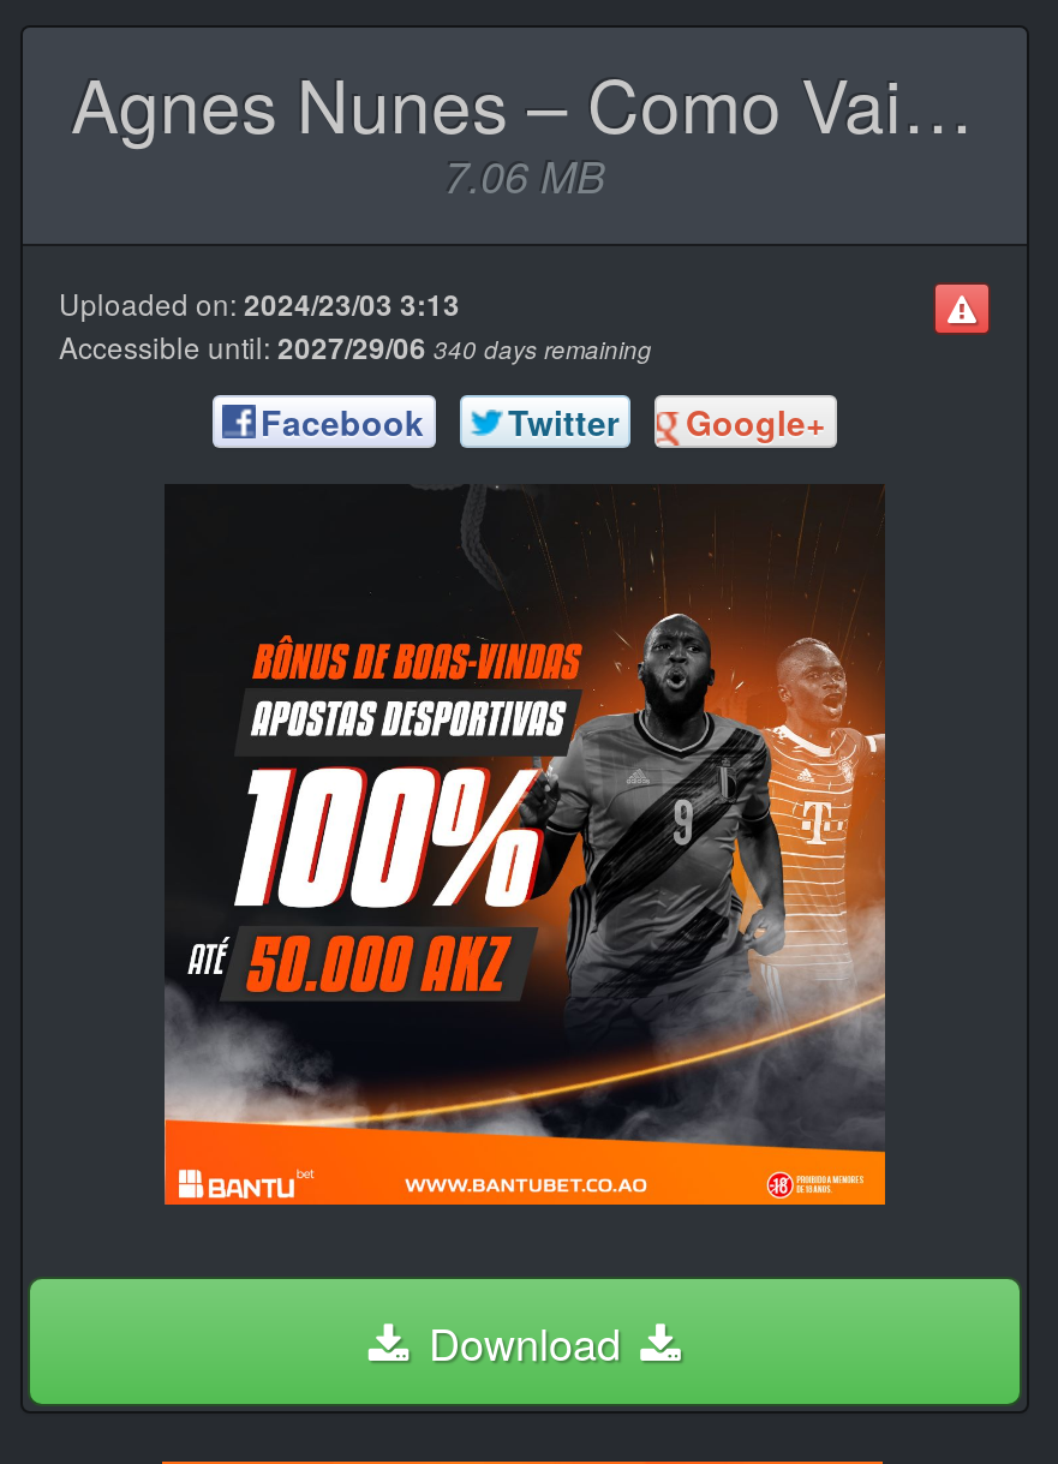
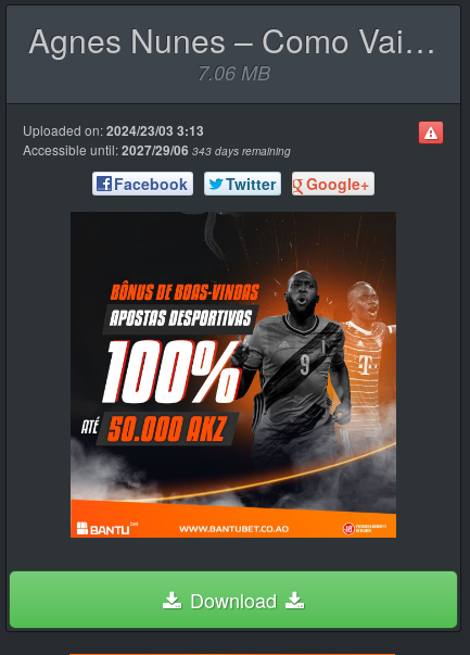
- Accessible until: 2027/29/06 340 days remaining
+ Accessible until: 2027/29/06 343 days remaining
